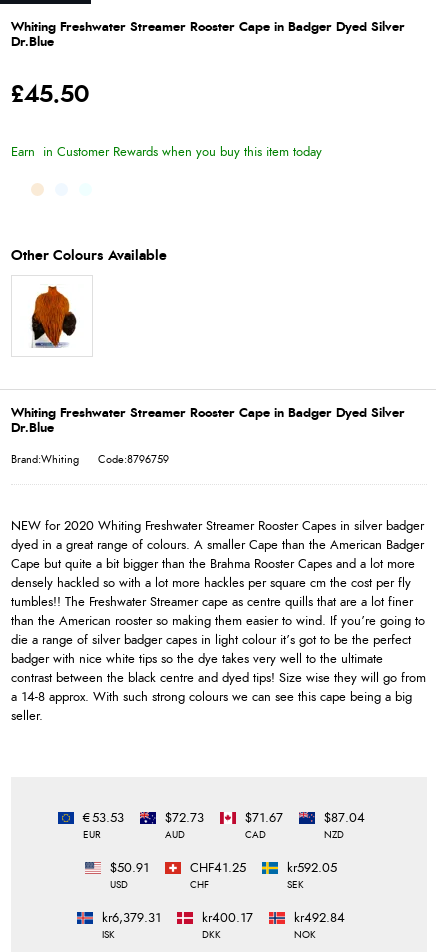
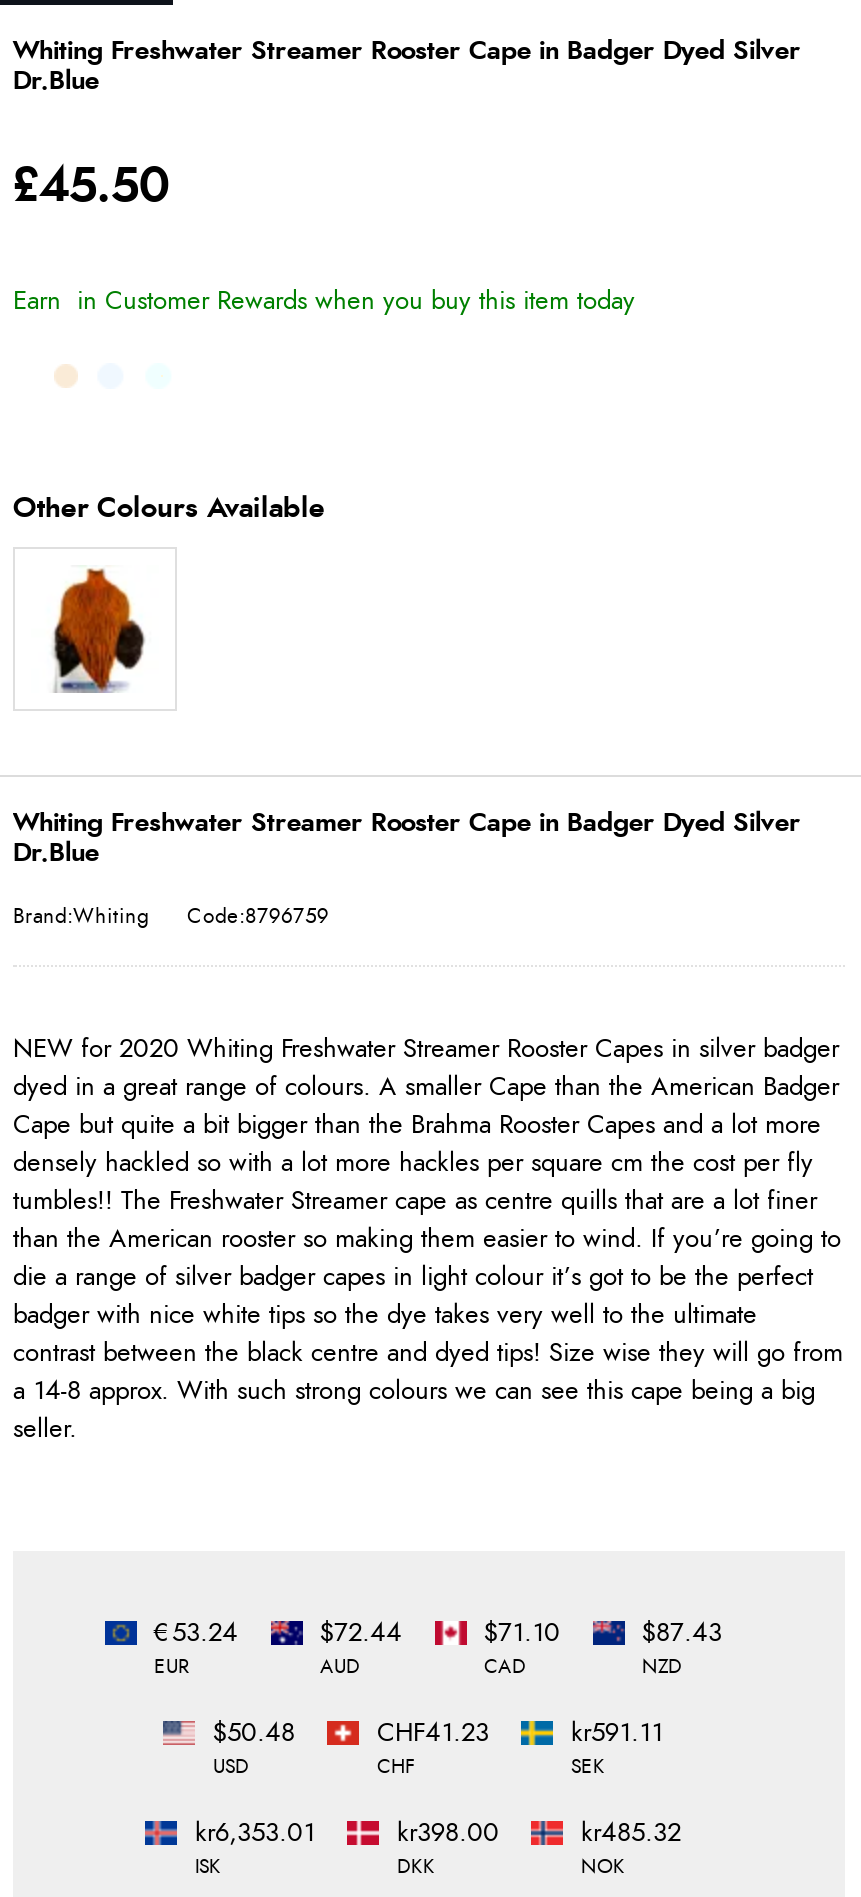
- €53.53
+ €53.24

- $72.73
+ $72.44

- $71.67
+ $71.10

- $87.04
+ $87.43

- $50.91
+ $50.48

- CHF41.25
+ CHF41.23

- kr592.05
+ kr591.11

- kr6,379.31
+ kr6,353.01

- kr400.17
+ kr398.00

- kr492.84
+ kr485.32
